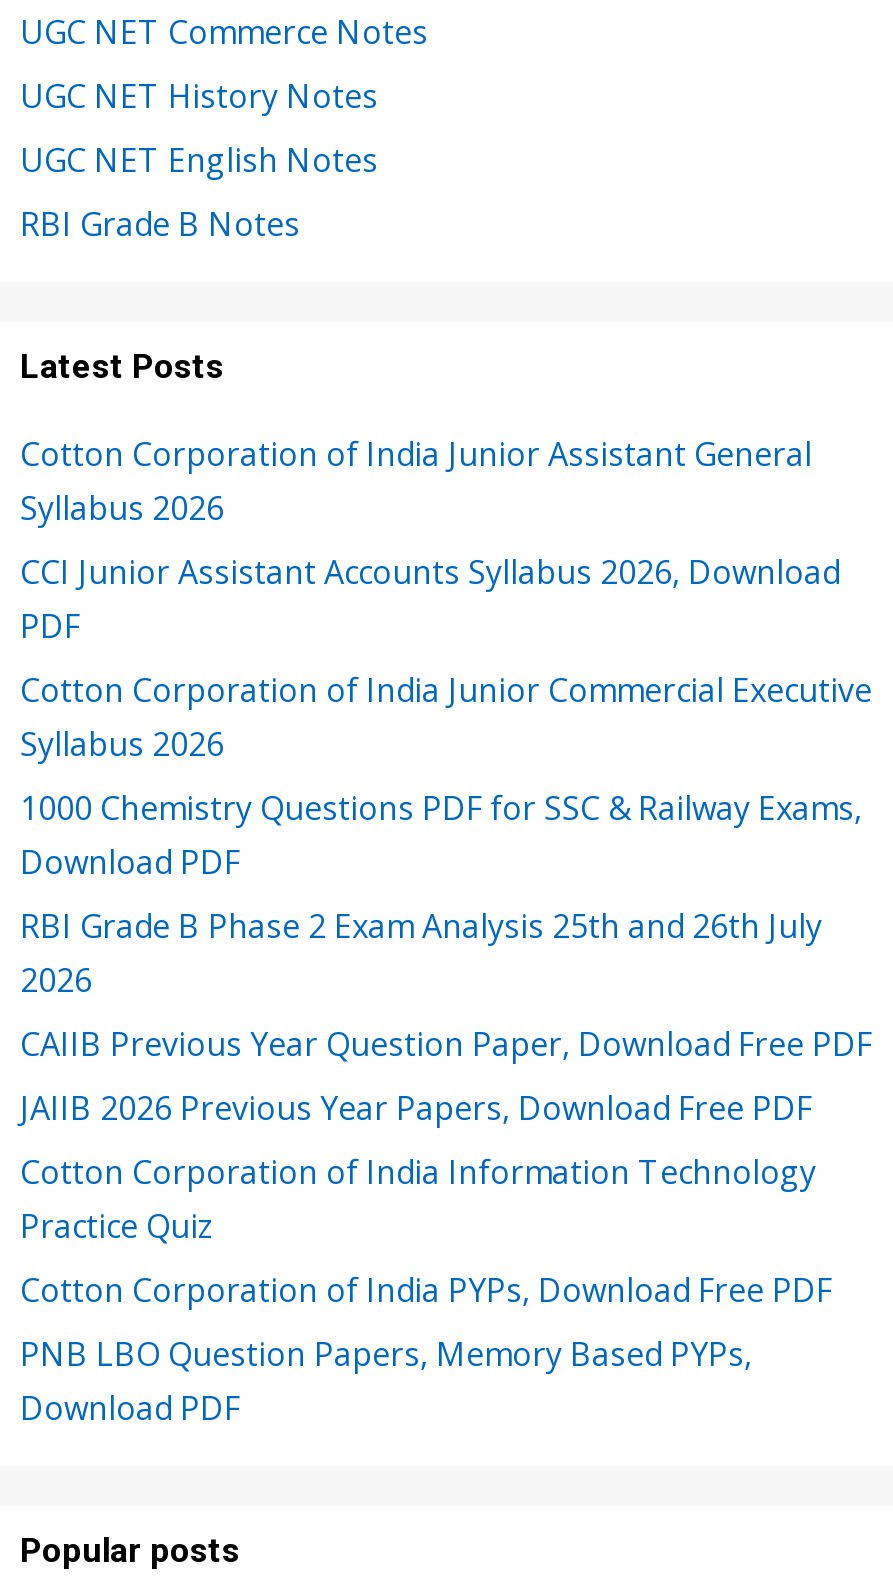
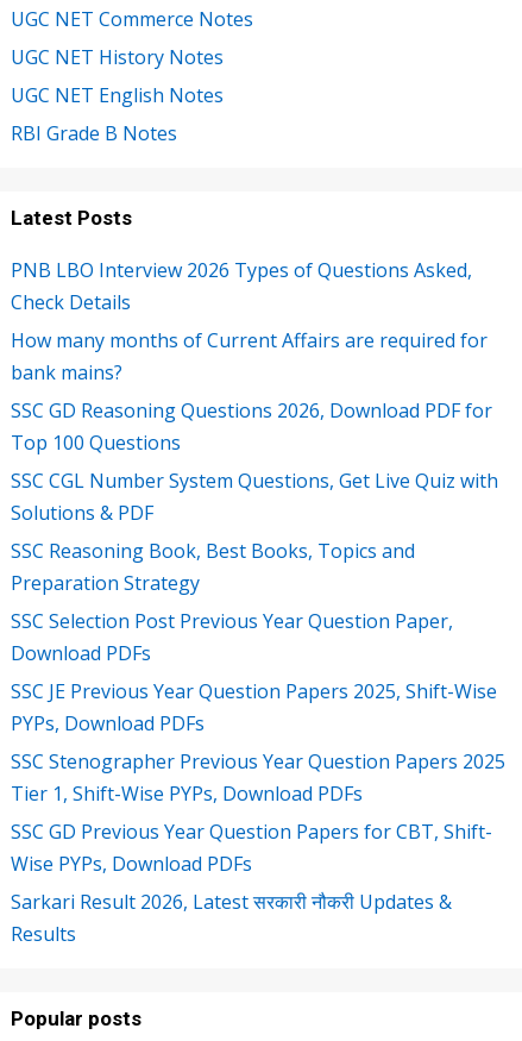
- Cotton Corporation of India Junior Assistant General
- Syllabus 2026
+ PNB LBO Interview 2026 Types of Questions Asked,
+ Check Details

- CCI Junior Assistant Accounts Syllabus 2026, Download
- PDF
+ How many months of Current Affairs are required for
+ bank mains?

- Cotton Corporation of India Junior Commercial Executive
- Syllabus 2026
+ SSC GD Reasoning Questions 2026, Download PDF for
+ Top 100 Questions

- 1000 Chemistry Questions PDF for SSC & Railway Exams,
- Download PDF
+ SSC CGL Number System Questions, Get Live Quiz with
+ Solutions & PDF

- RBI Grade B Phase 2 Exam Analysis 25th and 26th July
- 2026
+ SSC Reasoning Book, Best Books, Topics and
+ Preparation Strategy

- CAIIB Previous Year Question Paper, Download Free PDF
+ SSC Selection Post Previous Year Question Paper,
+ Download PDFs

- JAIIB 2026 Previous Year Papers, Download Free PDF
+ SSC JE Previous Year Question Papers 2025, Shift-Wise
+ PYPs, Download PDFs

- Cotton Corporation of India Information Technology
- Practice Quiz
+ SSC Stenographer Previous Year Question Papers 2025
+ Tier 1, Shift-Wise PYPs, Download PDFs

- Cotton Corporation of India PYPs, Download Free PDF
+ SSC GD Previous Year Question Papers for CBT, Shift-
+ Wise PYPs, Download PDFs

- PNB LBO Question Papers, Memory Based PYPs,
- Download PDF
+ Sarkari Result 2026, Latest सरकारी नौकरी Updates &
+ Results
